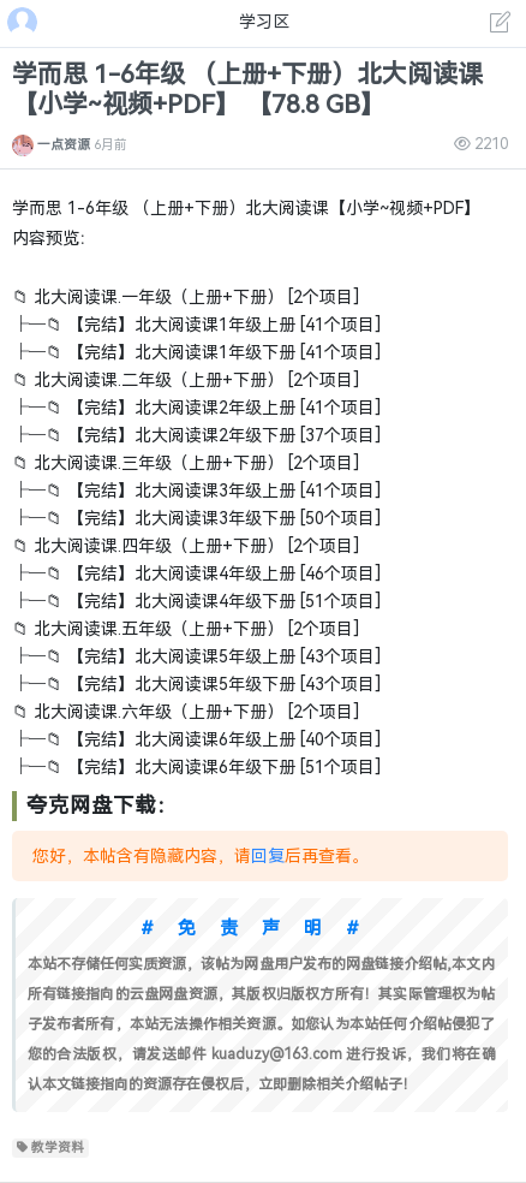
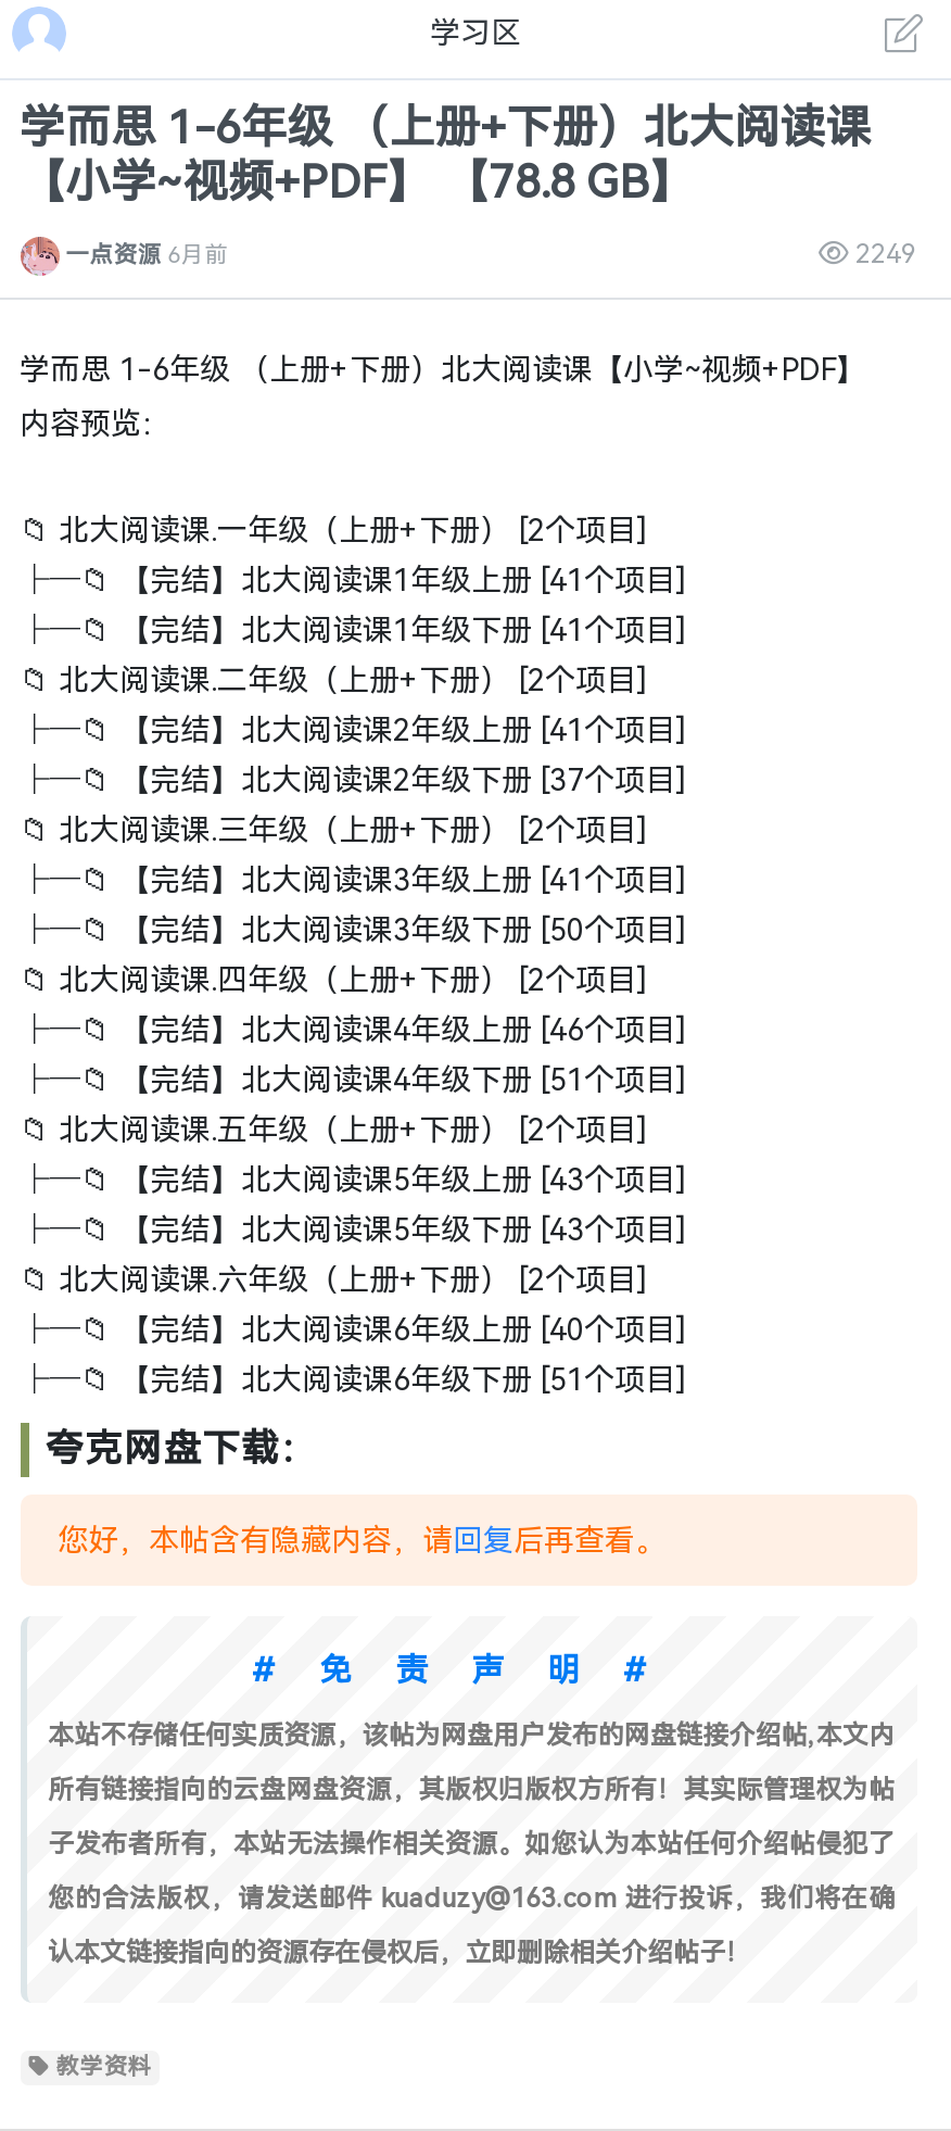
- 2210
+ 2249
